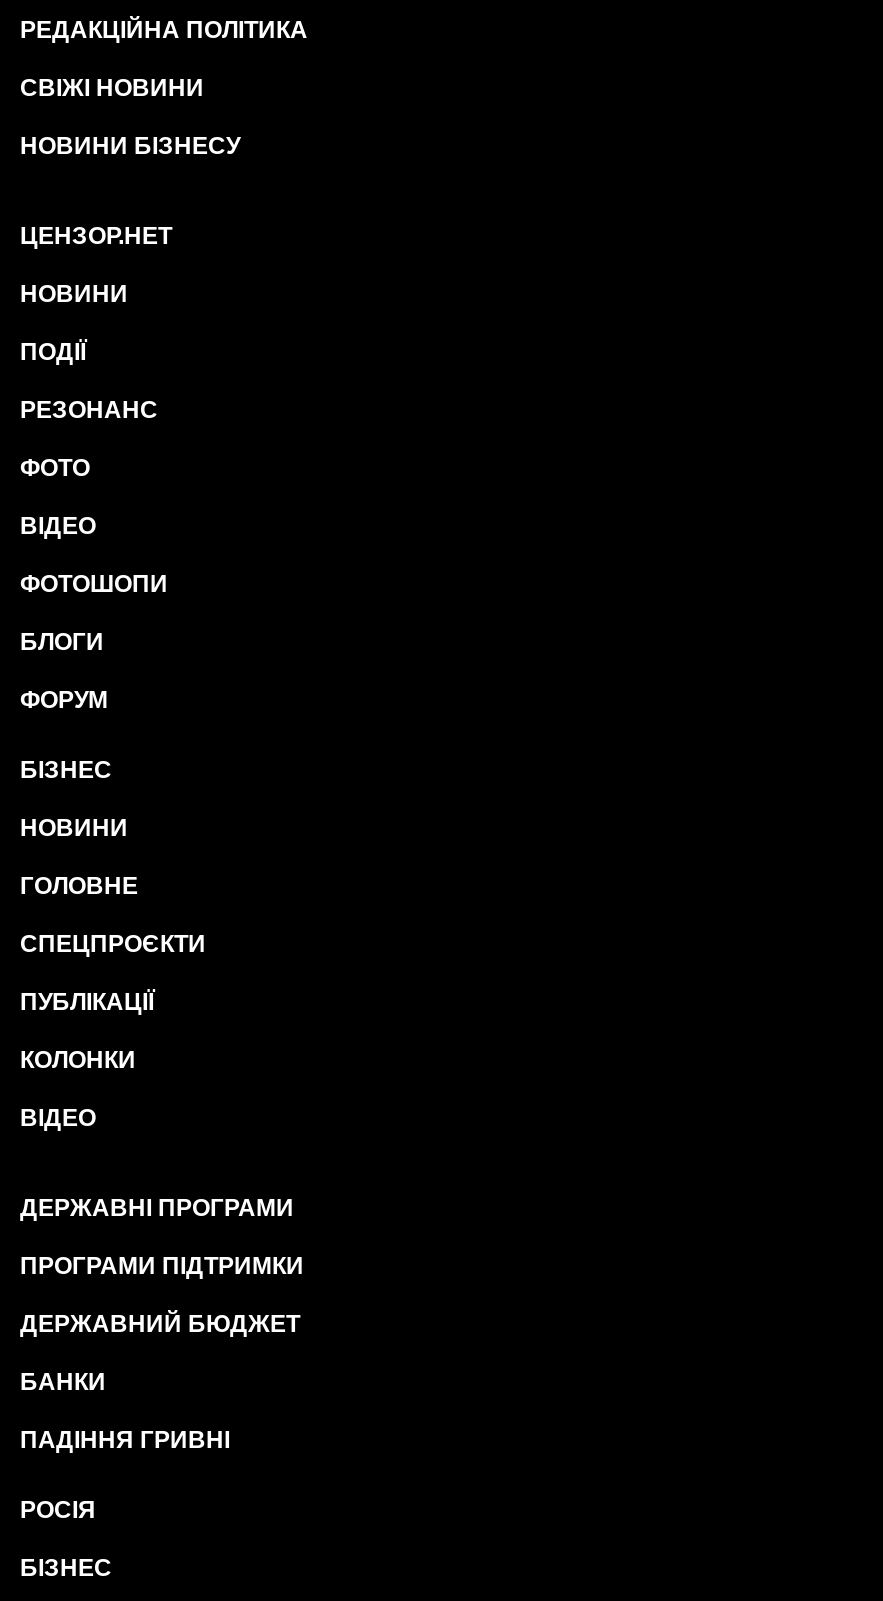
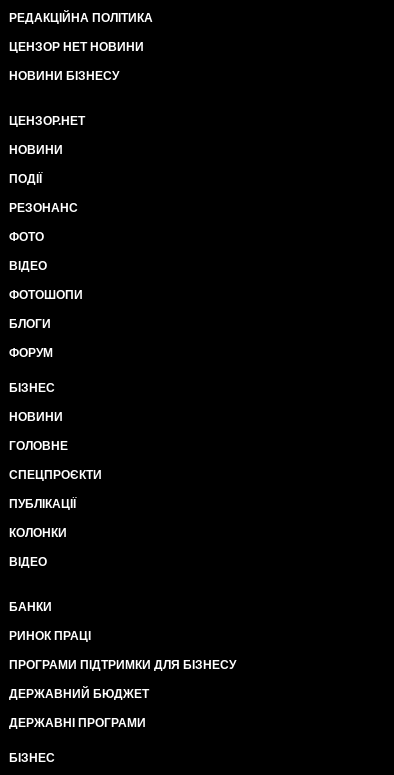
- СВІЖІ НОВИНИ
+ ЦЕНЗОР НЕТ НОВИНИ

moved down: ДЕРЖАВНИЙ БЮДЖЕТ | ДЕРЖАВНІ ПРОГРАМИ

- ПРОГРАМИ ПІДТРИМКИ

moved up: БАНКИ

- ПАДІННЯ ГРИВНІ
- РОСІЯ
+ РИНОК ПРАЦІ
+ ПРОГРАМИ ПІДТРИМКИ ДЛЯ БІЗНЕСУ
